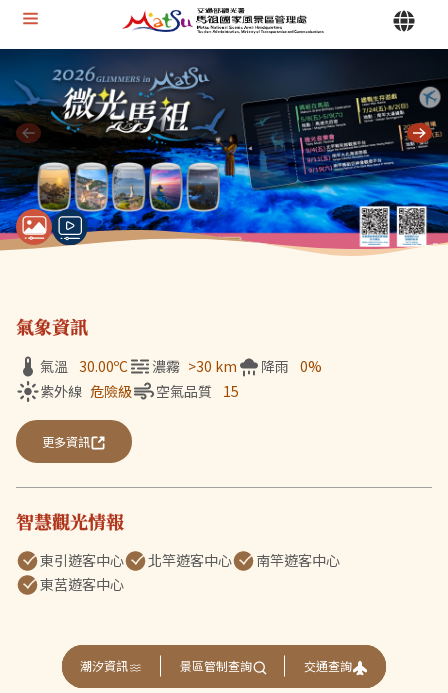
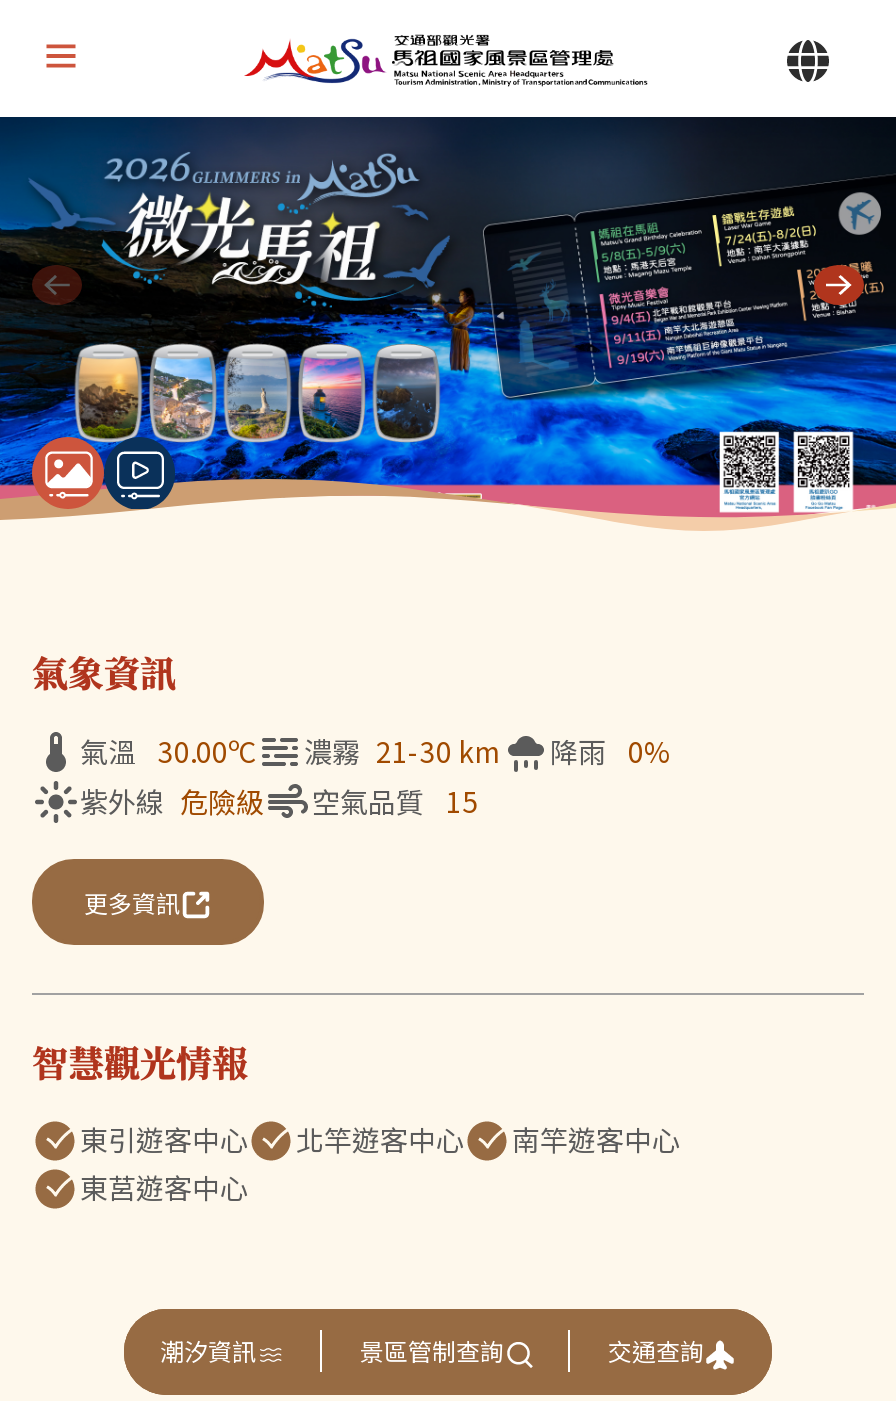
- 氣溫 30.00ºC 濃霧 >30 km 降雨 0%
+ 氣溫 30.00ºC 濃霧 21-30 km 降雨 0%
